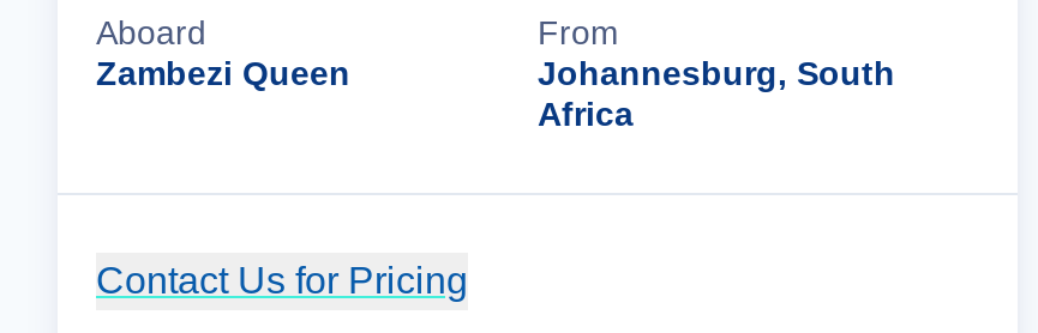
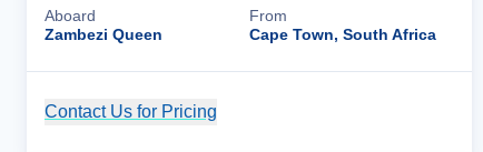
- Johannesburg, South
- Africa
+ Cape Town, South Africa
